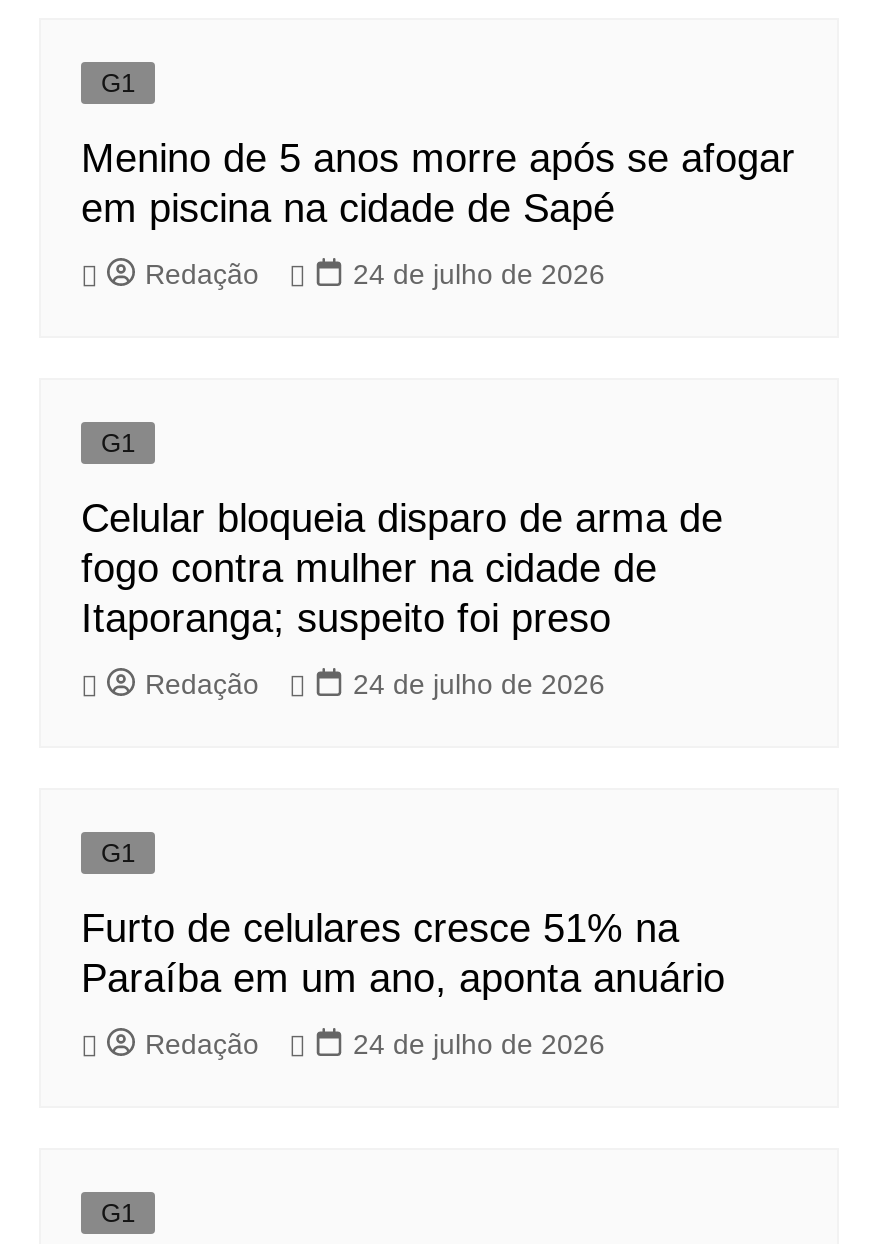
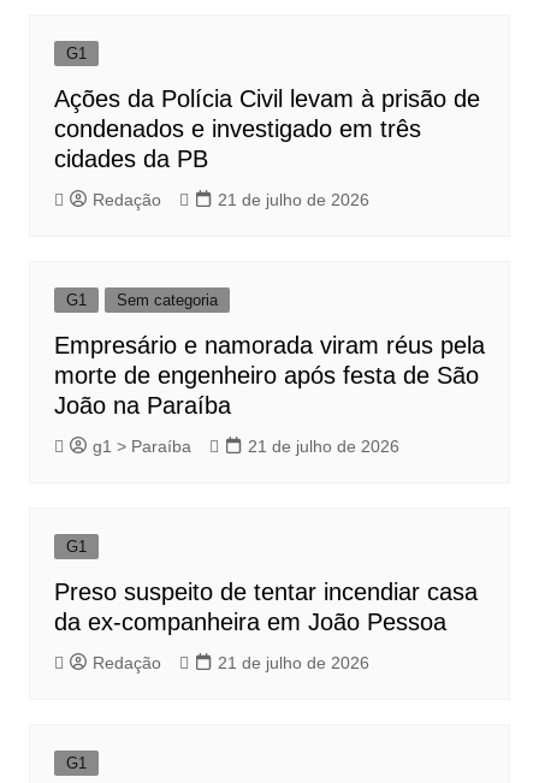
- Menino de 5 anos morre após se afogar
- em piscina na cidade de Sapé
+ Ações da Polícia Civil levam à prisão de
+ condenados e investigado em três
+ cidades da PB

- 24 de julho de 2026
+ 21 de julho de 2026

- Celular bloqueia disparo de arma de
- fogo contra mulher na cidade de
- Itaporanga; suspeito foi preso
- Redação
- 24 de julho de 2026
+ Sem categoria
+ Empresário e namorada viram réus pela
+ morte de engenheiro após festa de São
+ João na Paraíba
+ g1 > Paraíba
+ 21 de julho de 2026

- Furto de celulares cresce 51% na
- Paraíba em um ano, aponta anuário
+ Preso suspeito de tentar incendiar casa
+ da ex-companheira em João Pessoa

- 24 de julho de 2026
+ 21 de julho de 2026
